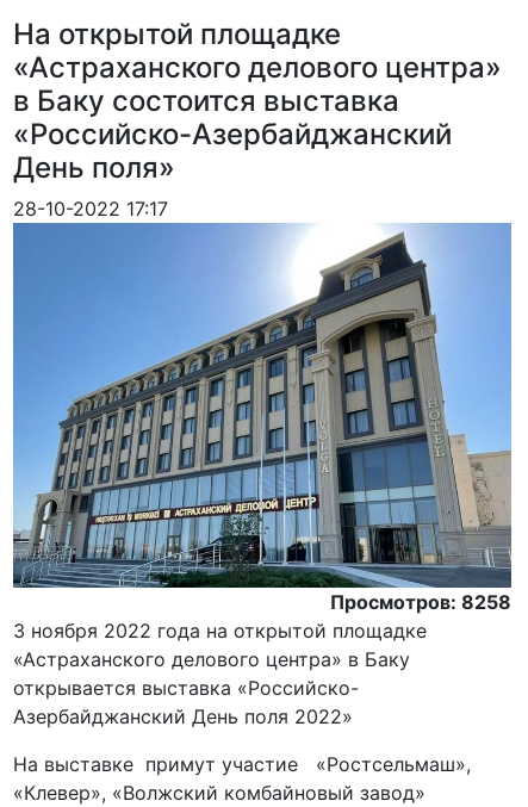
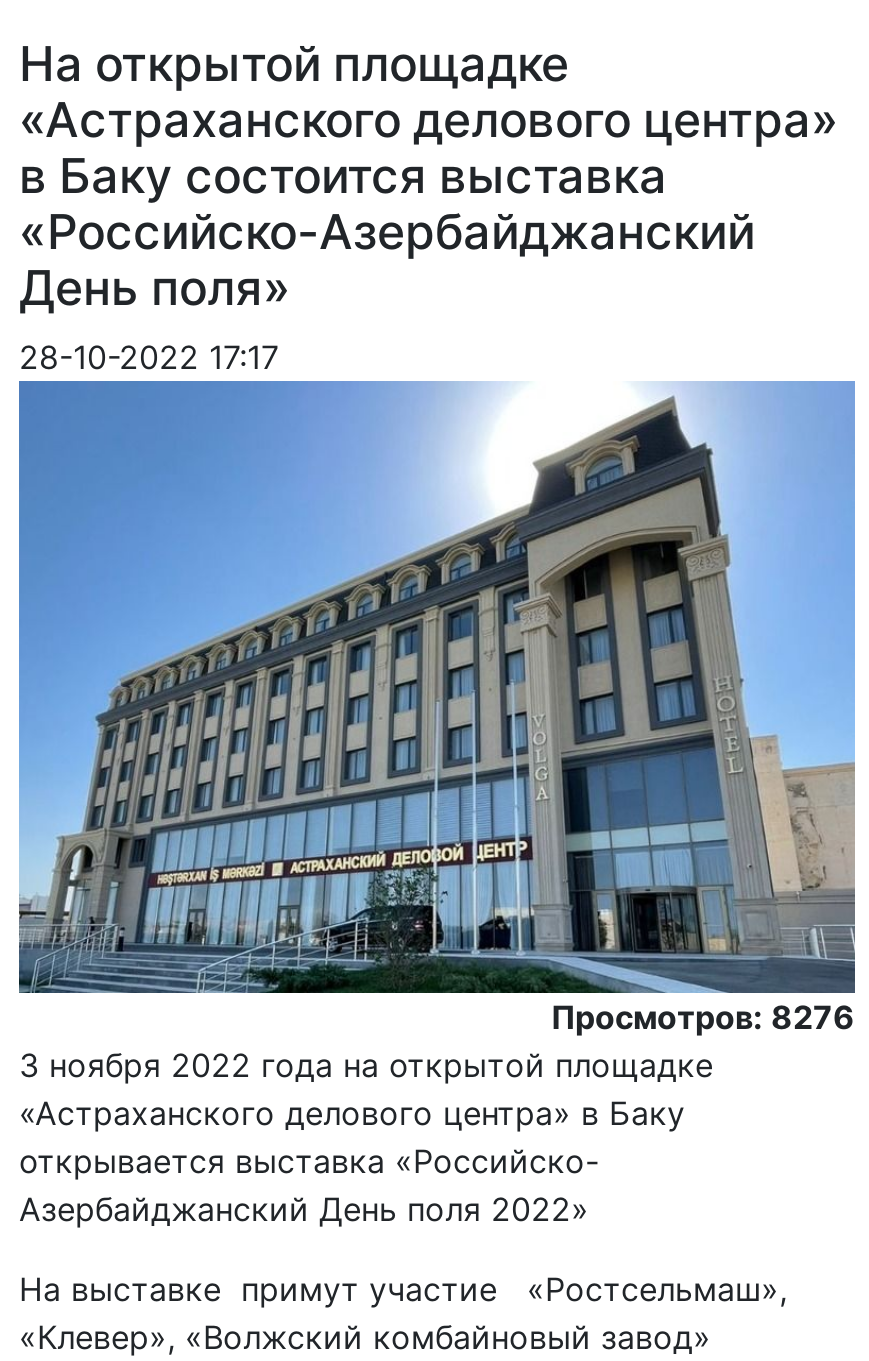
- Просмотров: 8258
+ Просмотров: 8276
